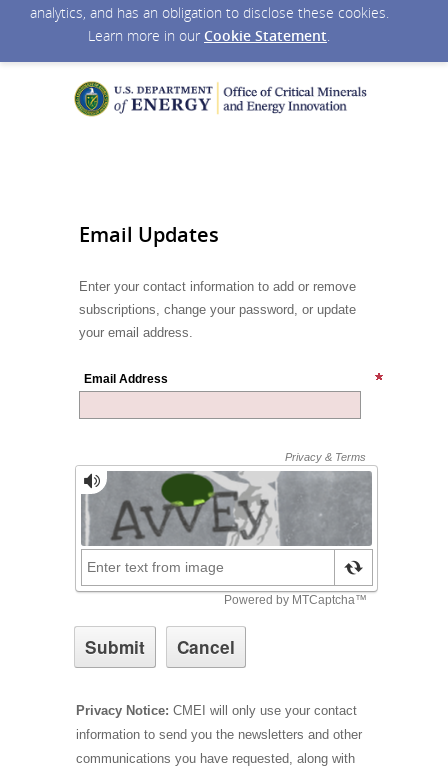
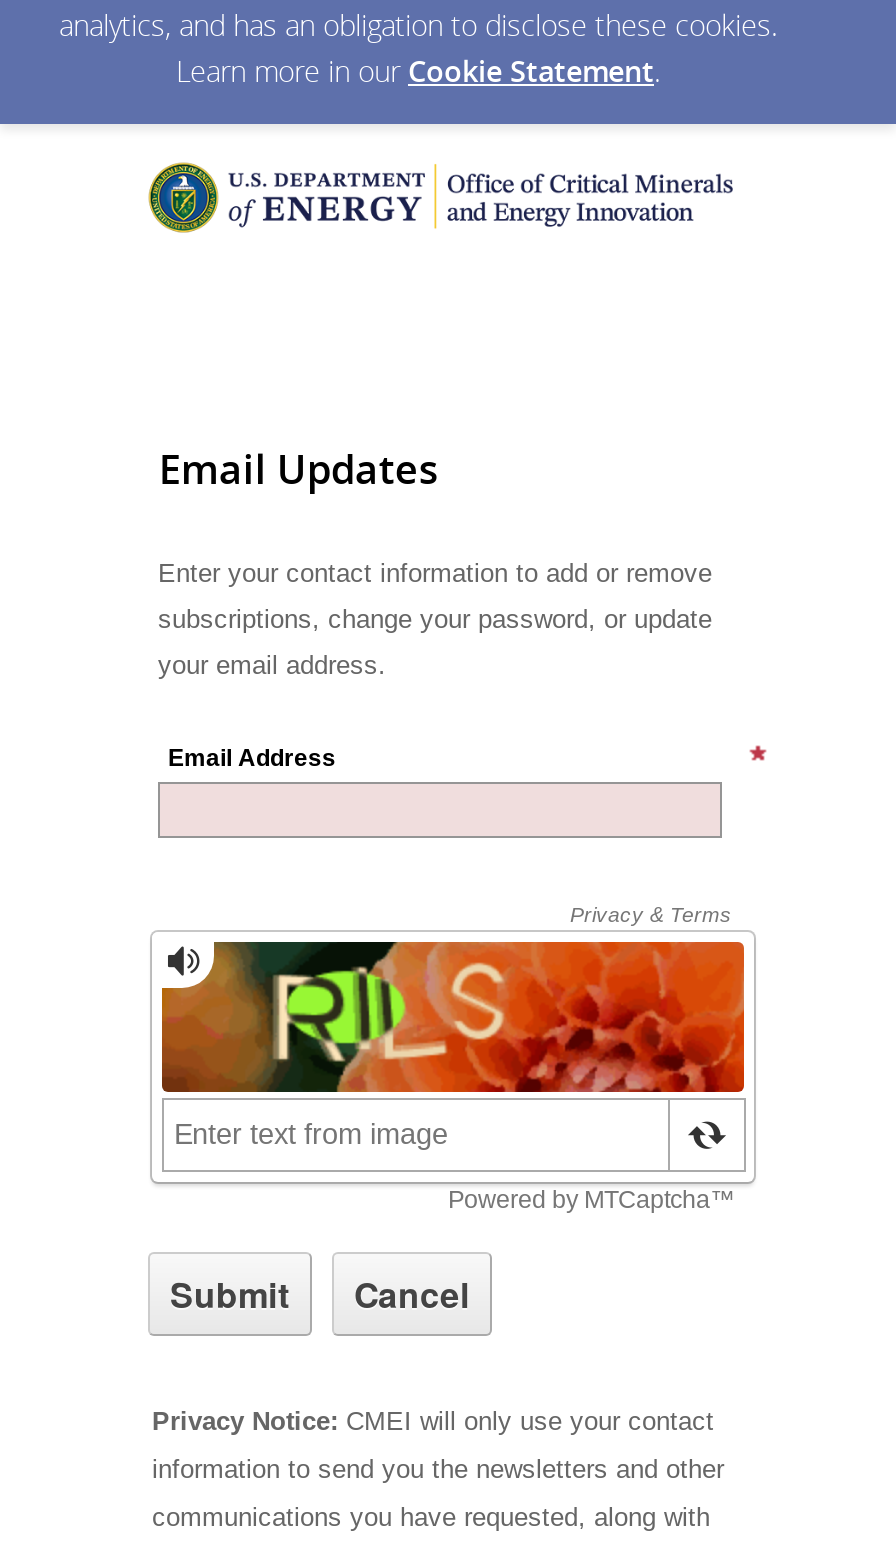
- [image]
+ [image]
